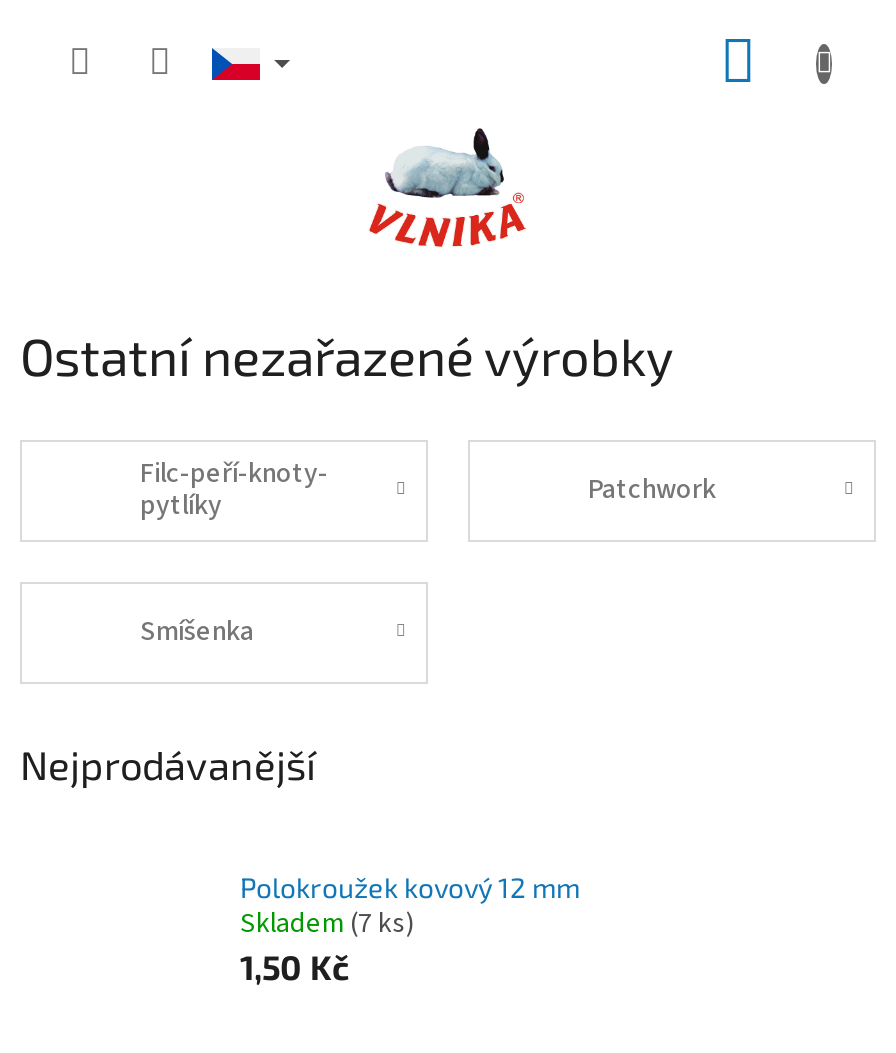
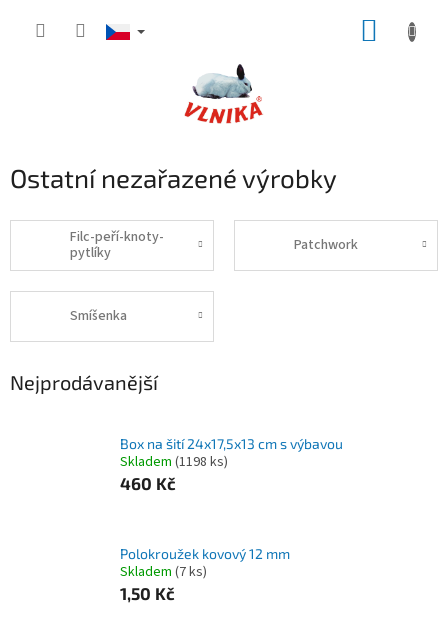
+ Box na šití 24x17,5x13 cm s výbavou
+ Skladem (1198 ks)
+ 460 Kč
